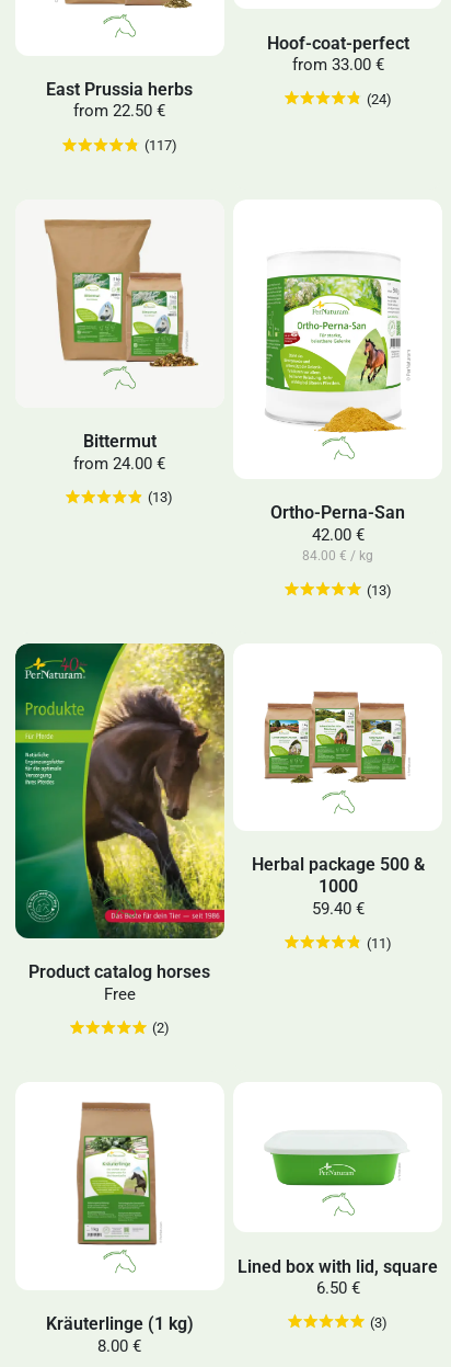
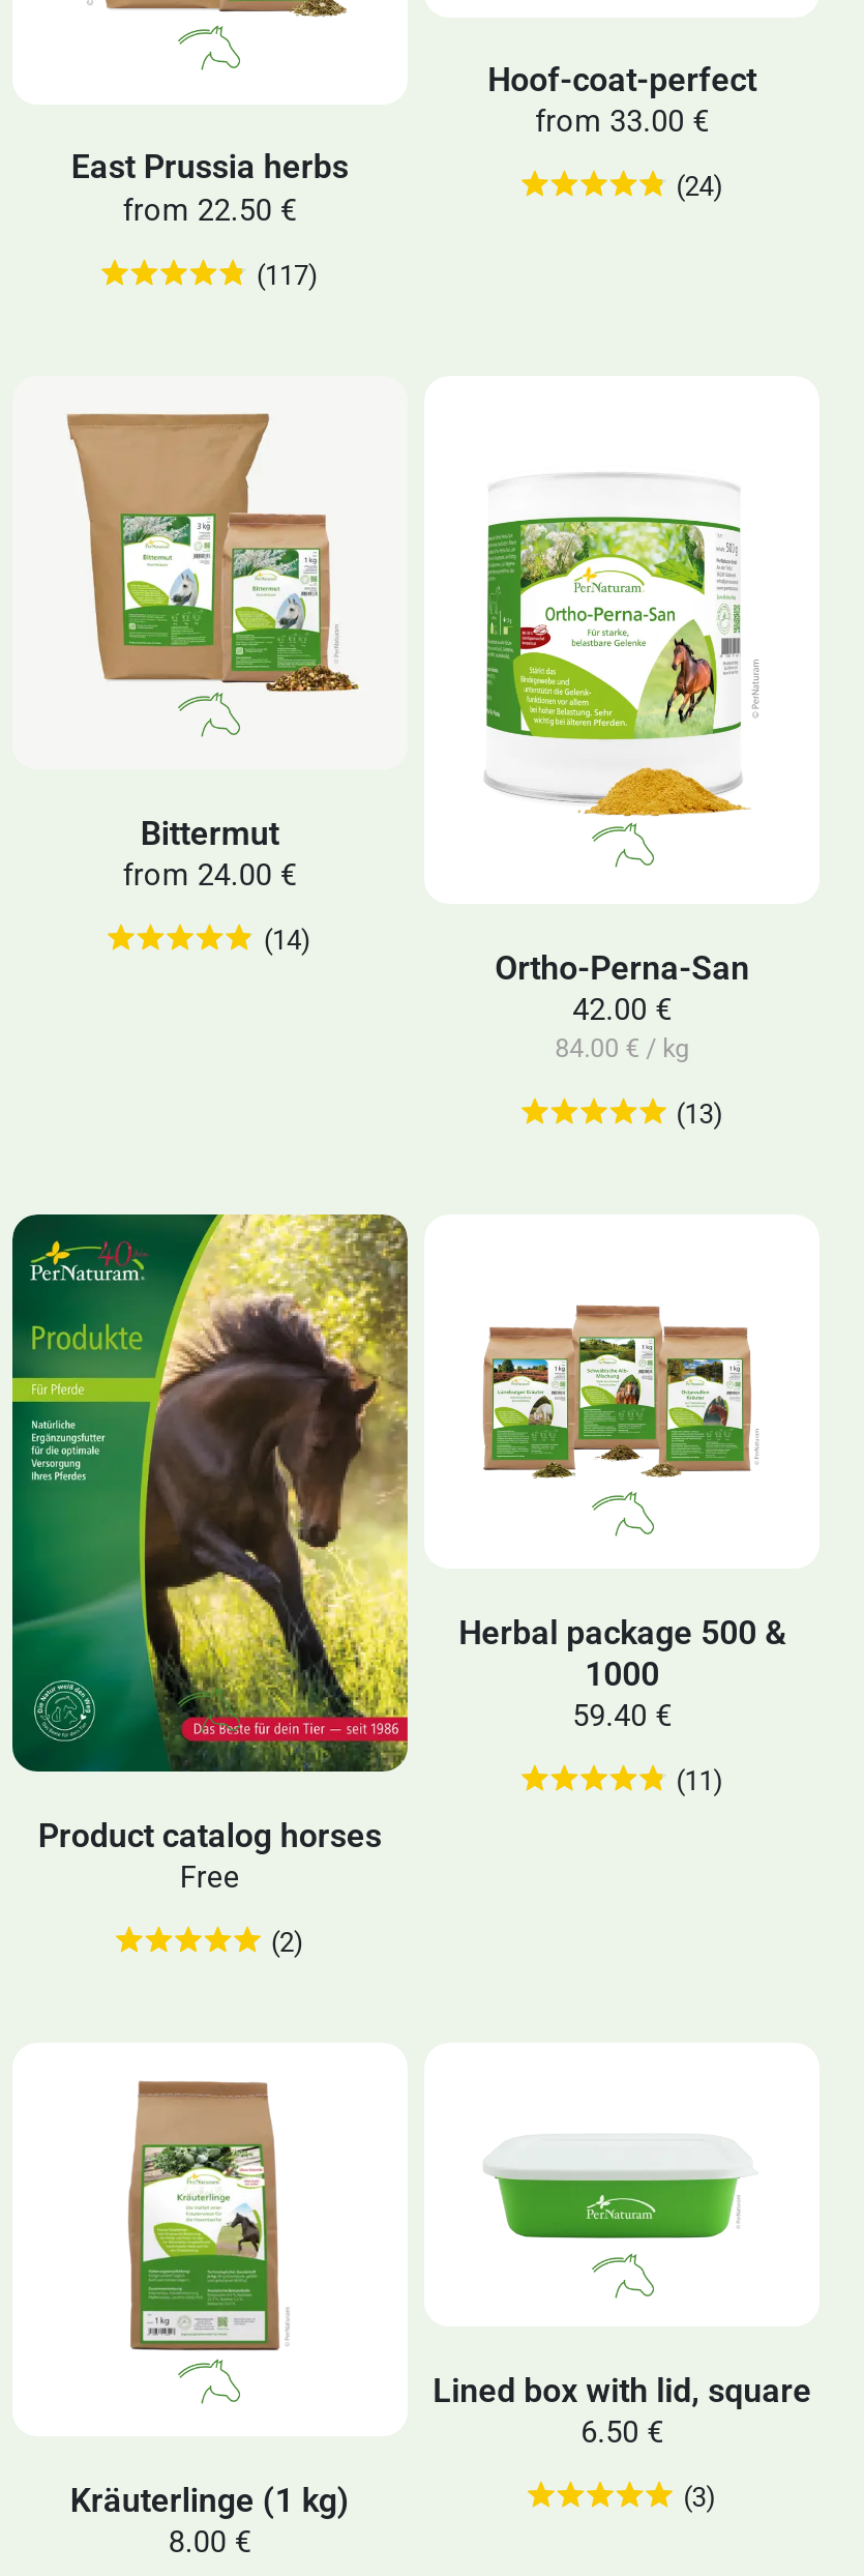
- (13)
+ (14)
